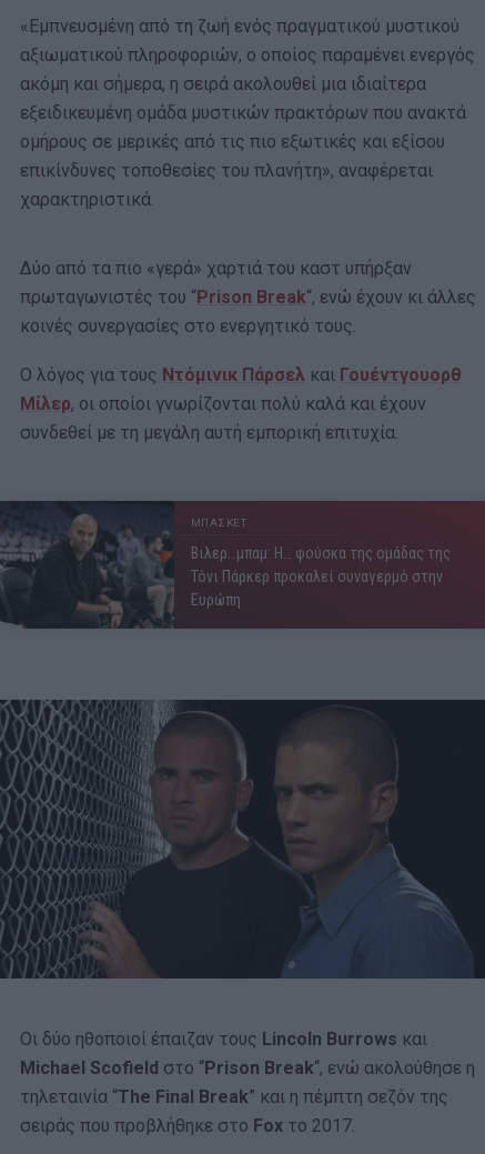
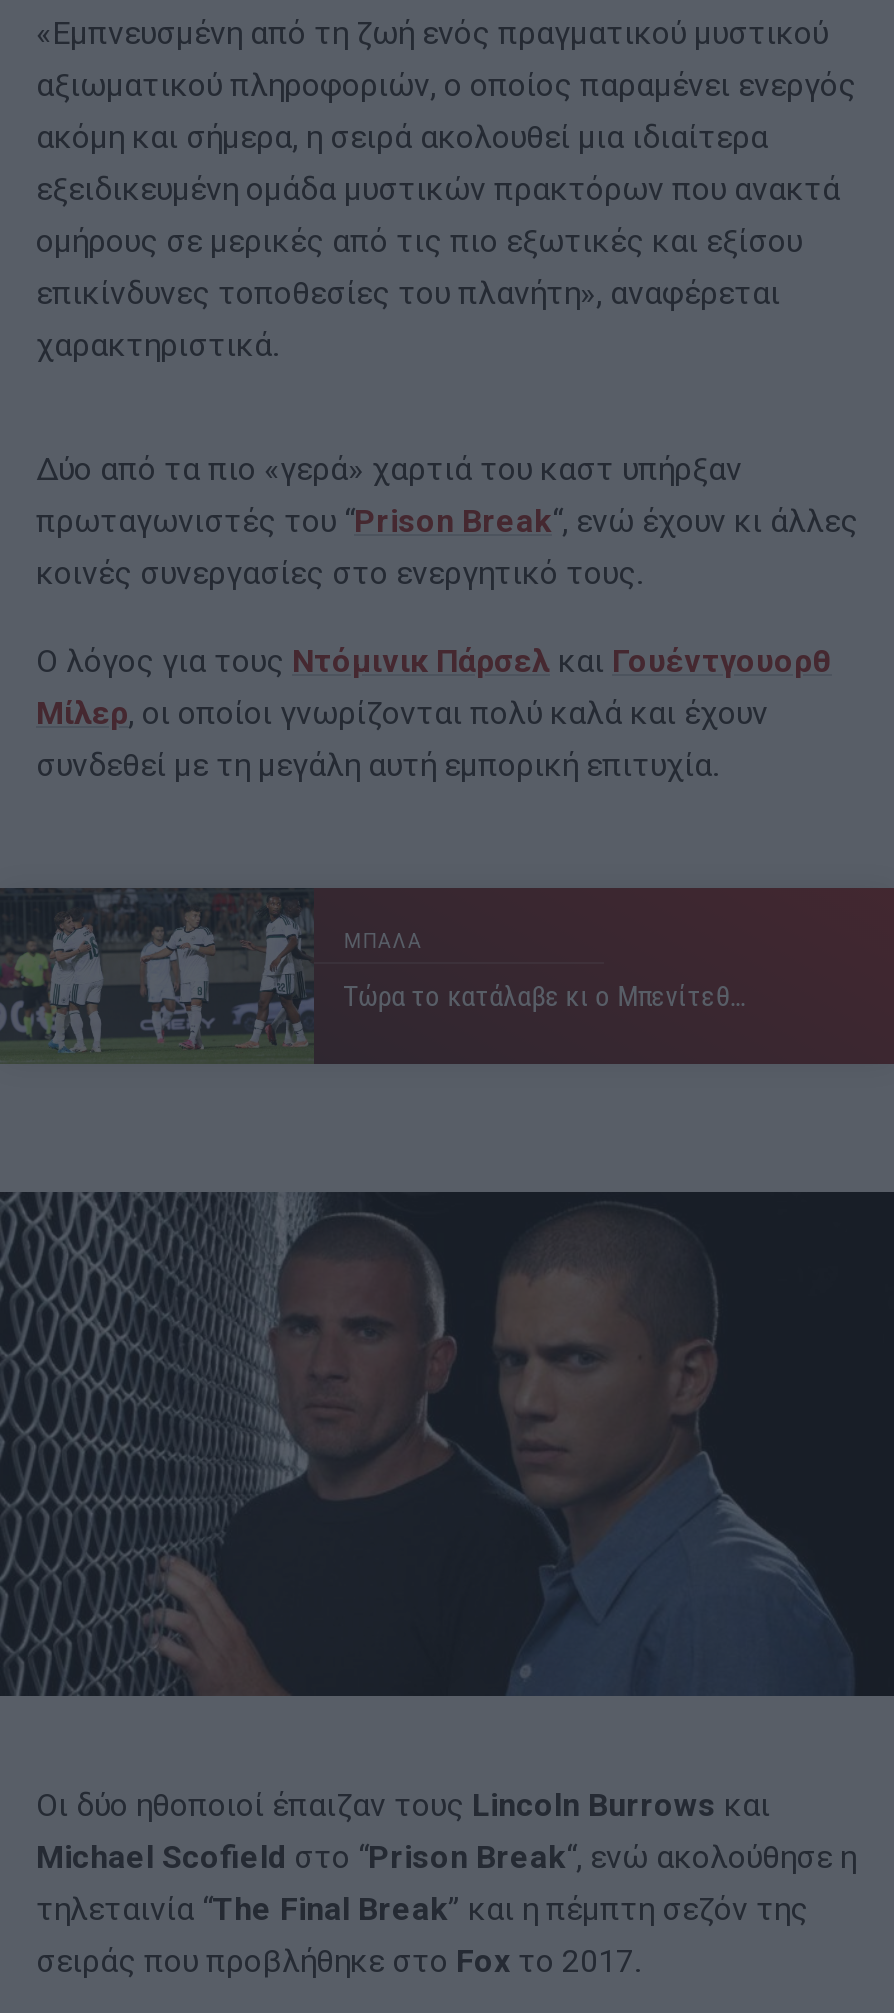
- [image]
- ΜΠΑΣΚΕΤ
+ [image]
+ ΜΠΑΛΑ

- Βιλερ…μπαμ: Η… φούσκα της ομάδας της
- Τόνι Πάρκερ προκαλεί συναγερμό στην
- Ευρώπη
+ Τώρα το κατάλαβε κι ο Μπενίτεθ…
